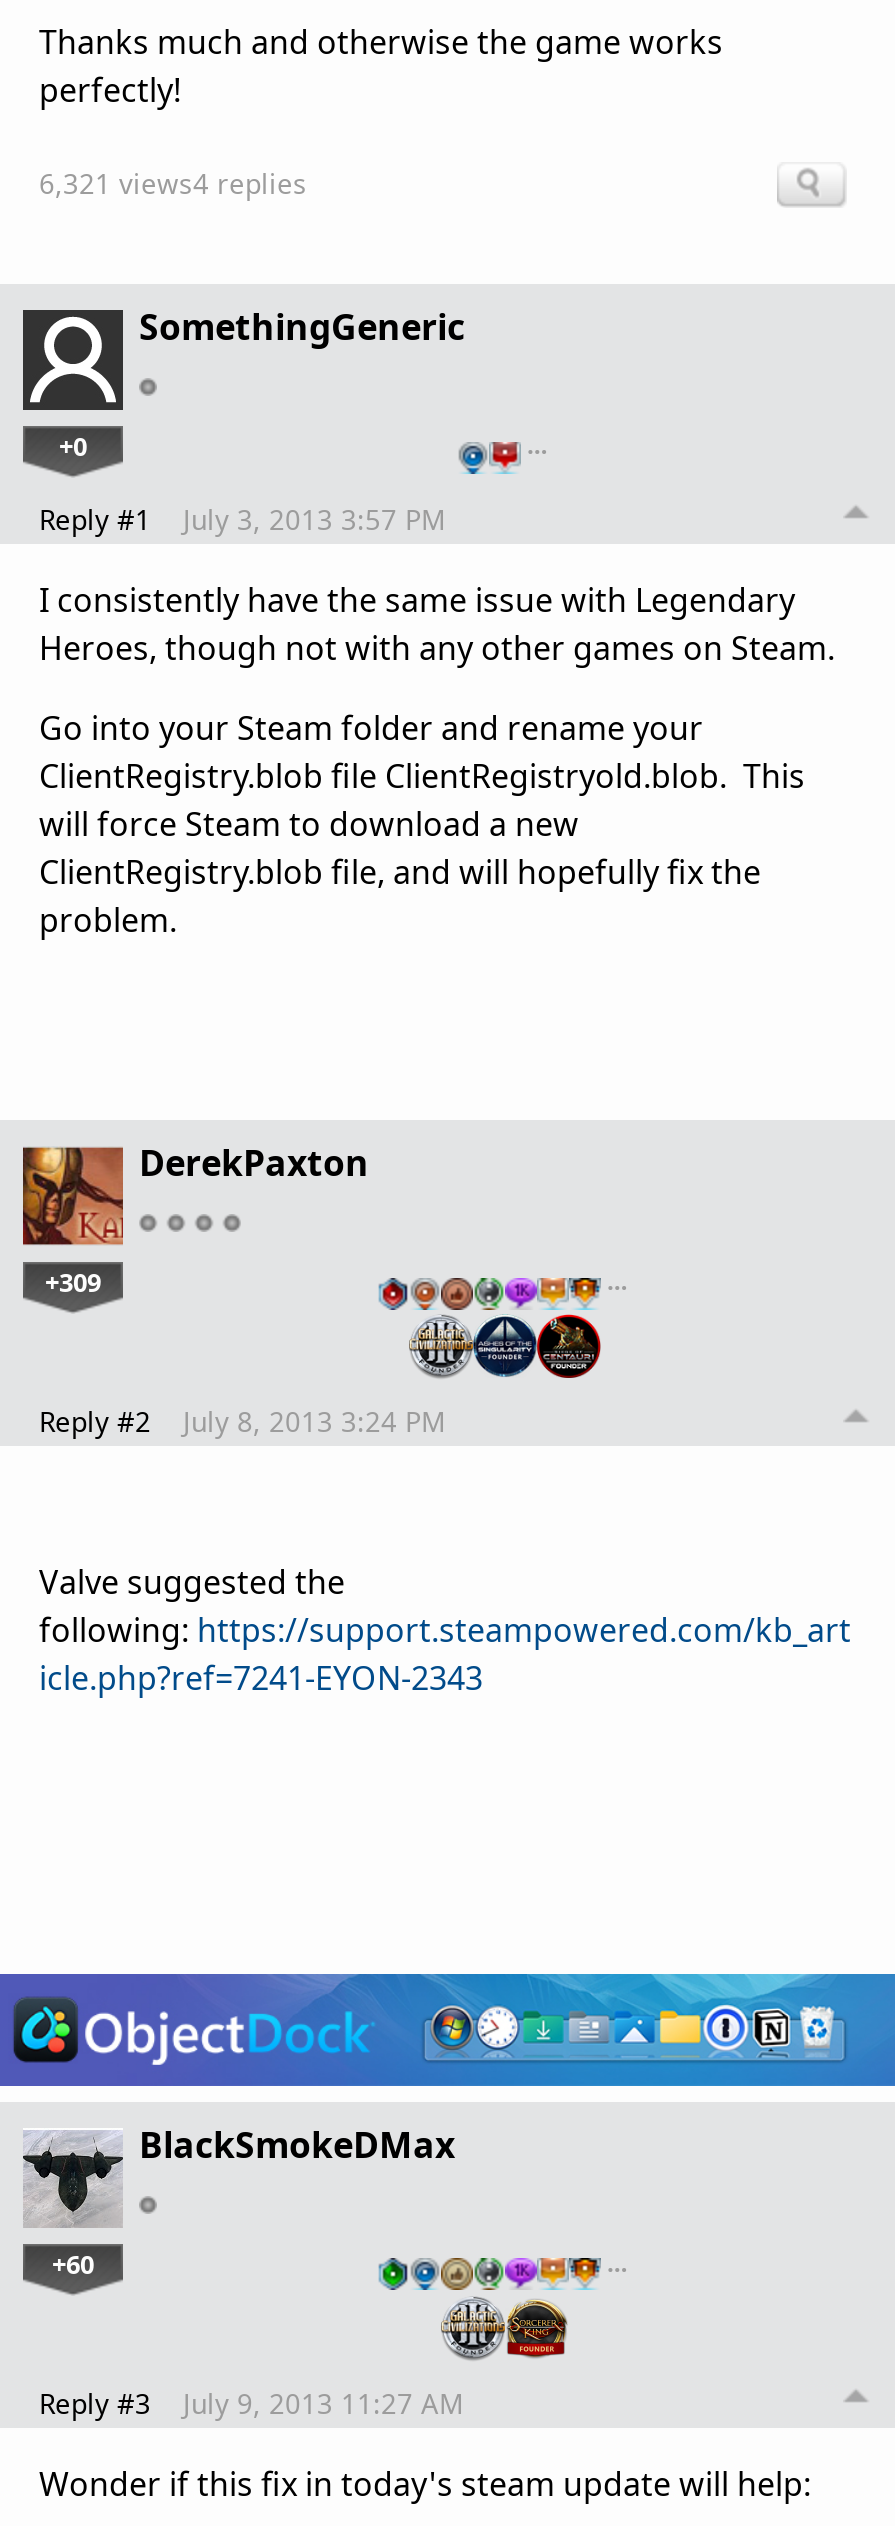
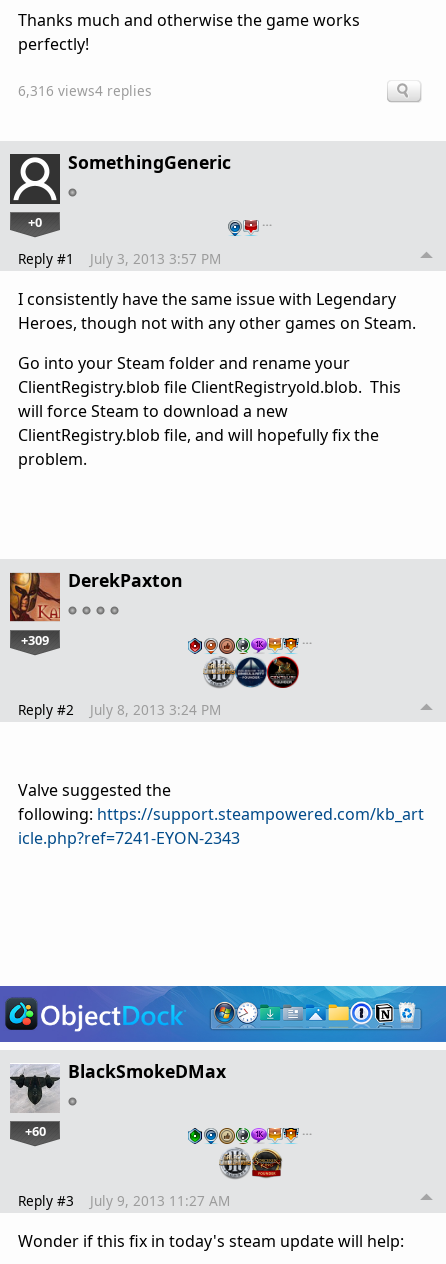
- 6,321 views4 replies
+ 6,316 views4 replies
